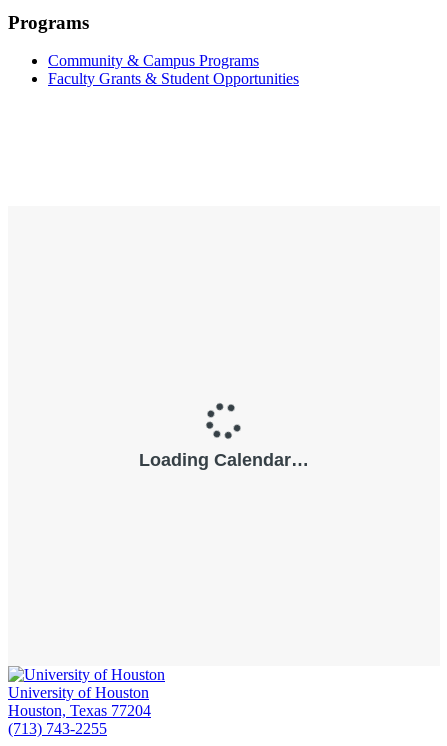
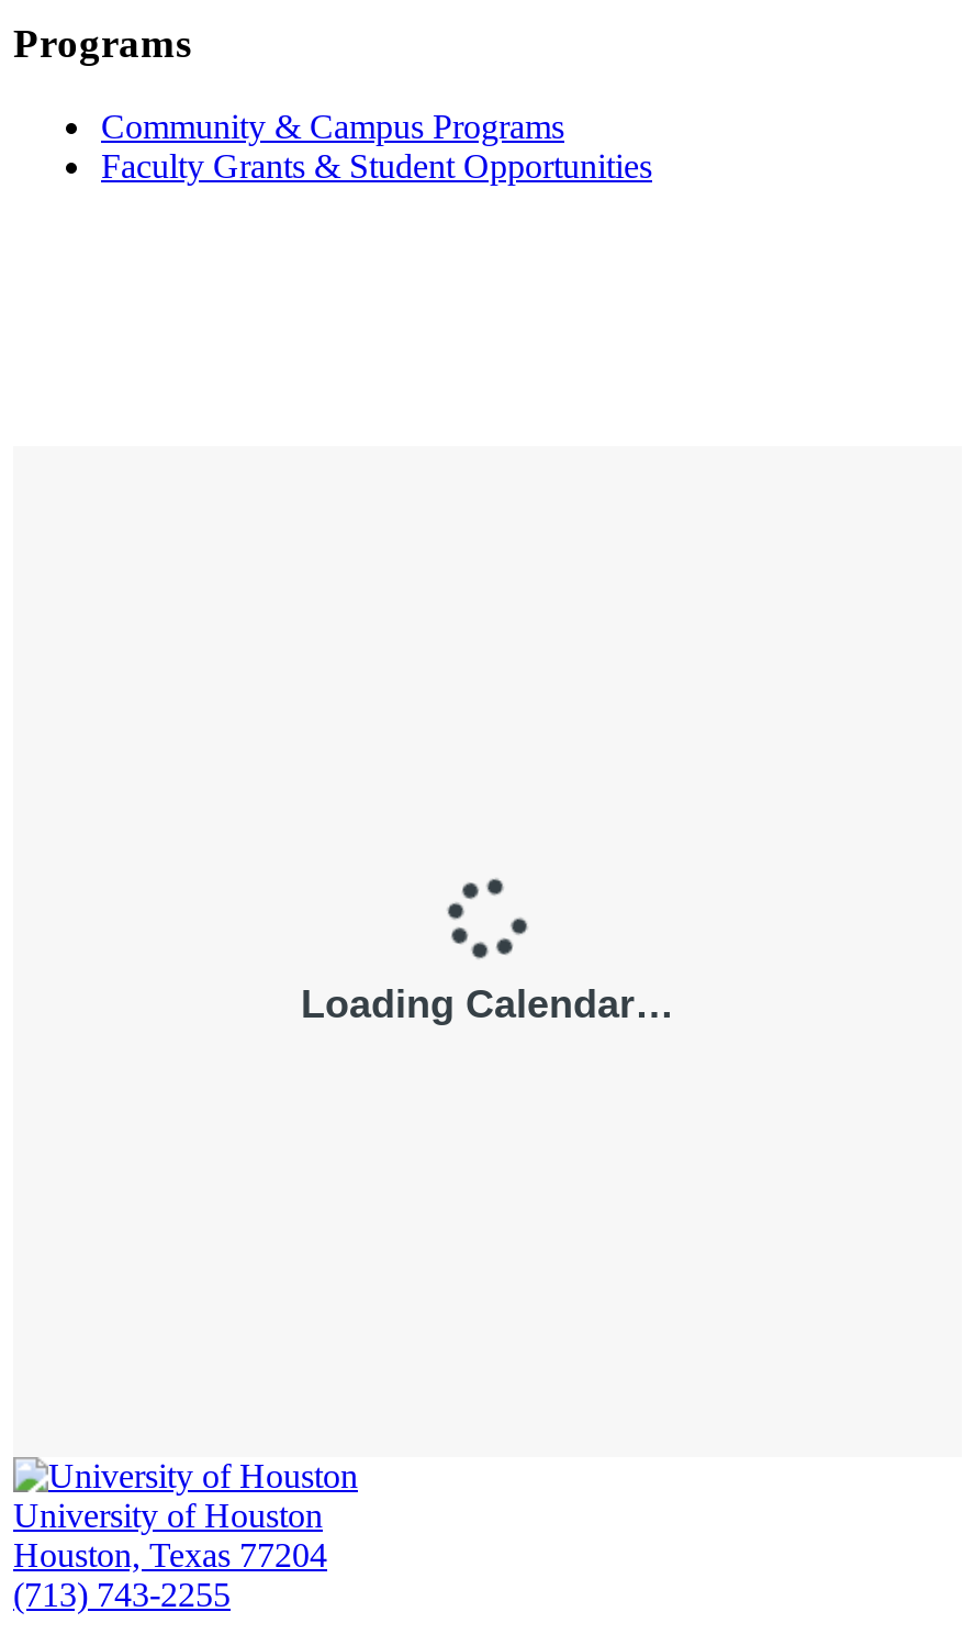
- [image]
+ [image]
